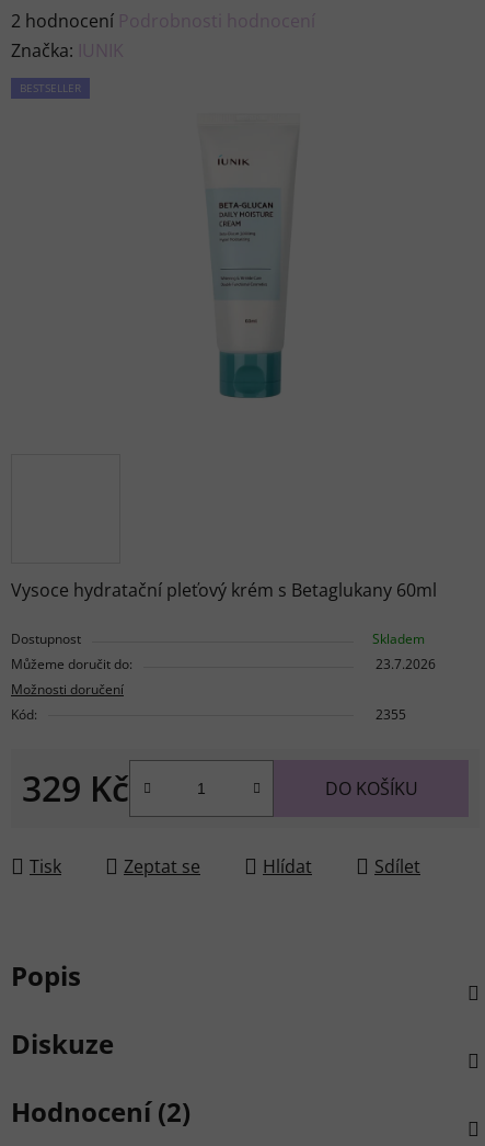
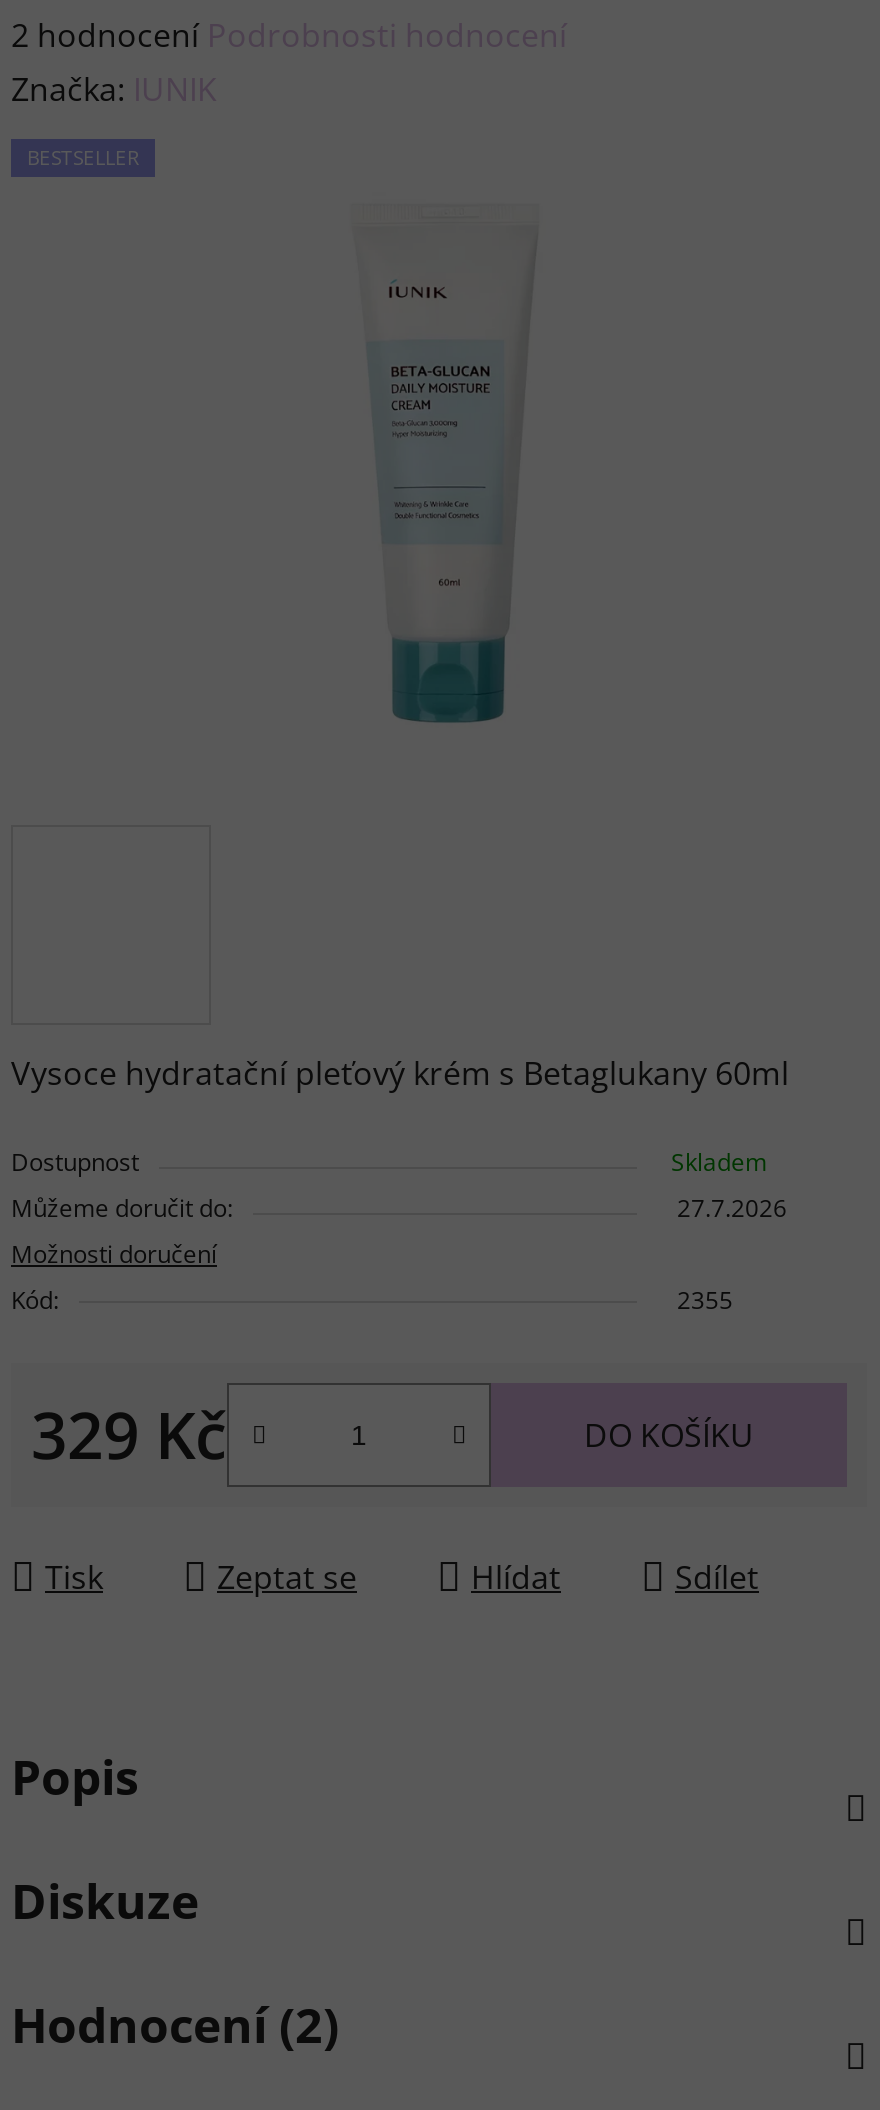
- 23.7.2026
+ 27.7.2026
